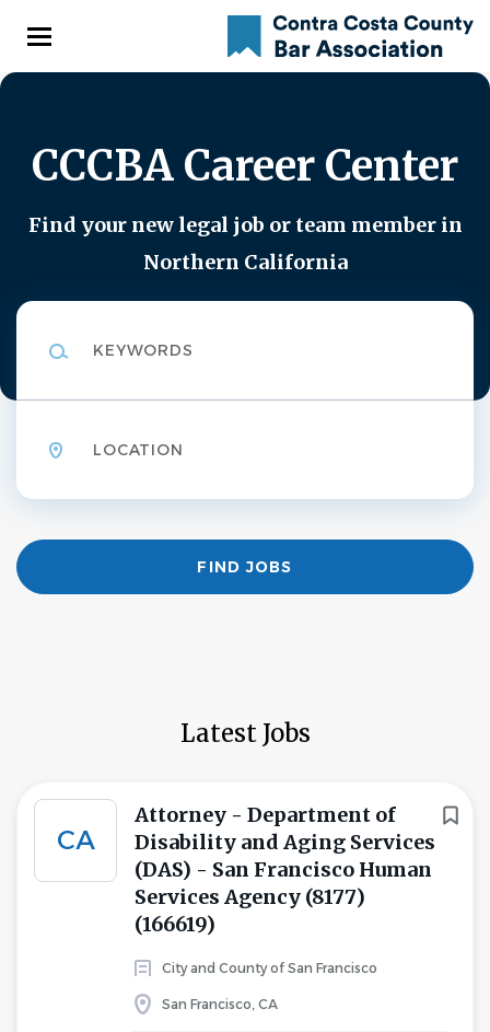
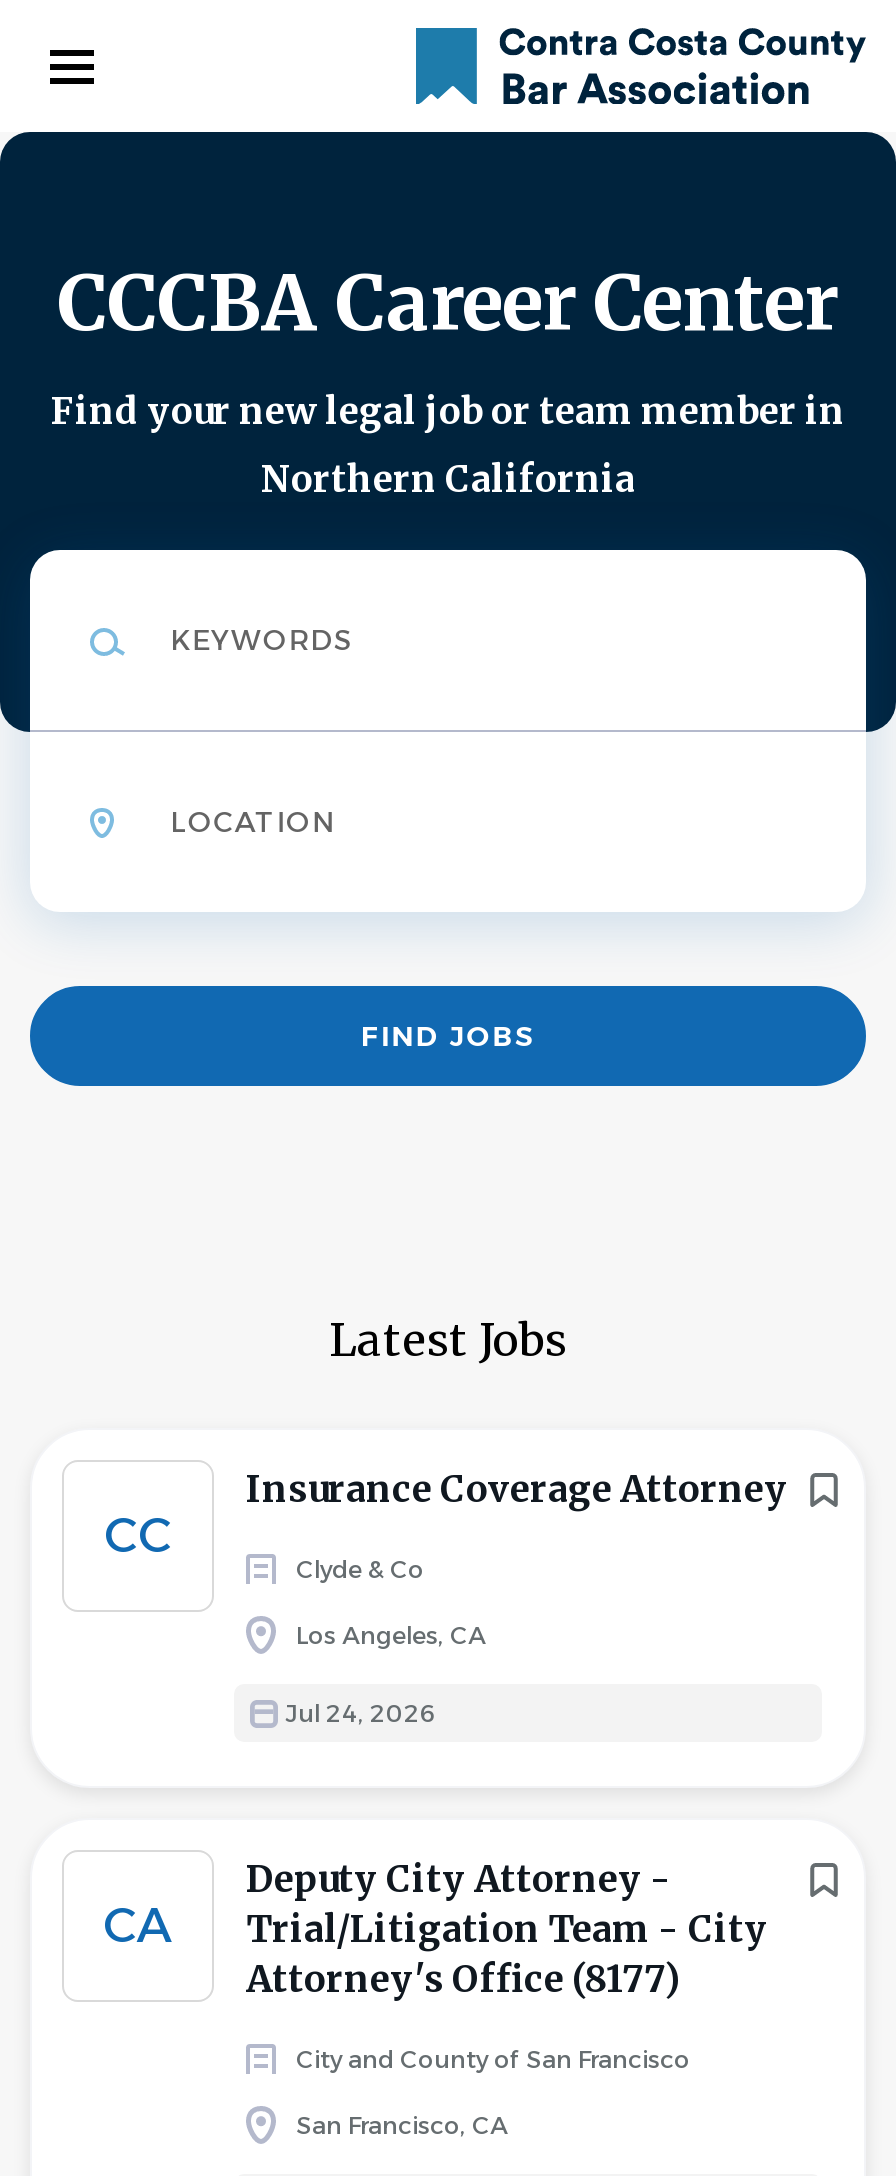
+ CC

+ Insurance Coverage Attorney
+ Clyde & Co
+ Los Angeles, CA
+ Jul 24, 2026

- Attorney - Department of
- Disability and Aging Services
- (DAS) - San Francisco Human
- Services Agency (8177)
- (166619)
+ Deputy City Attorney -
+ Trial/Litigation Team - City
+ Attorney's Office (8177)

moved down: CA
